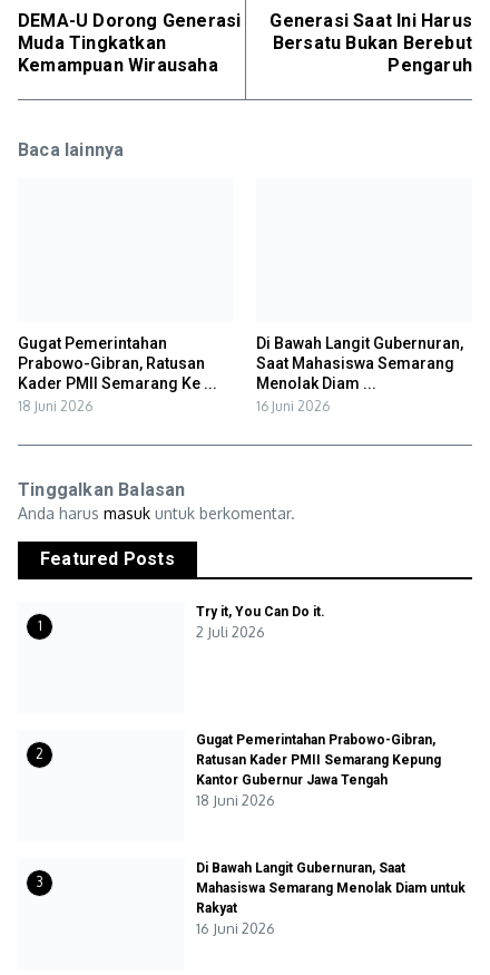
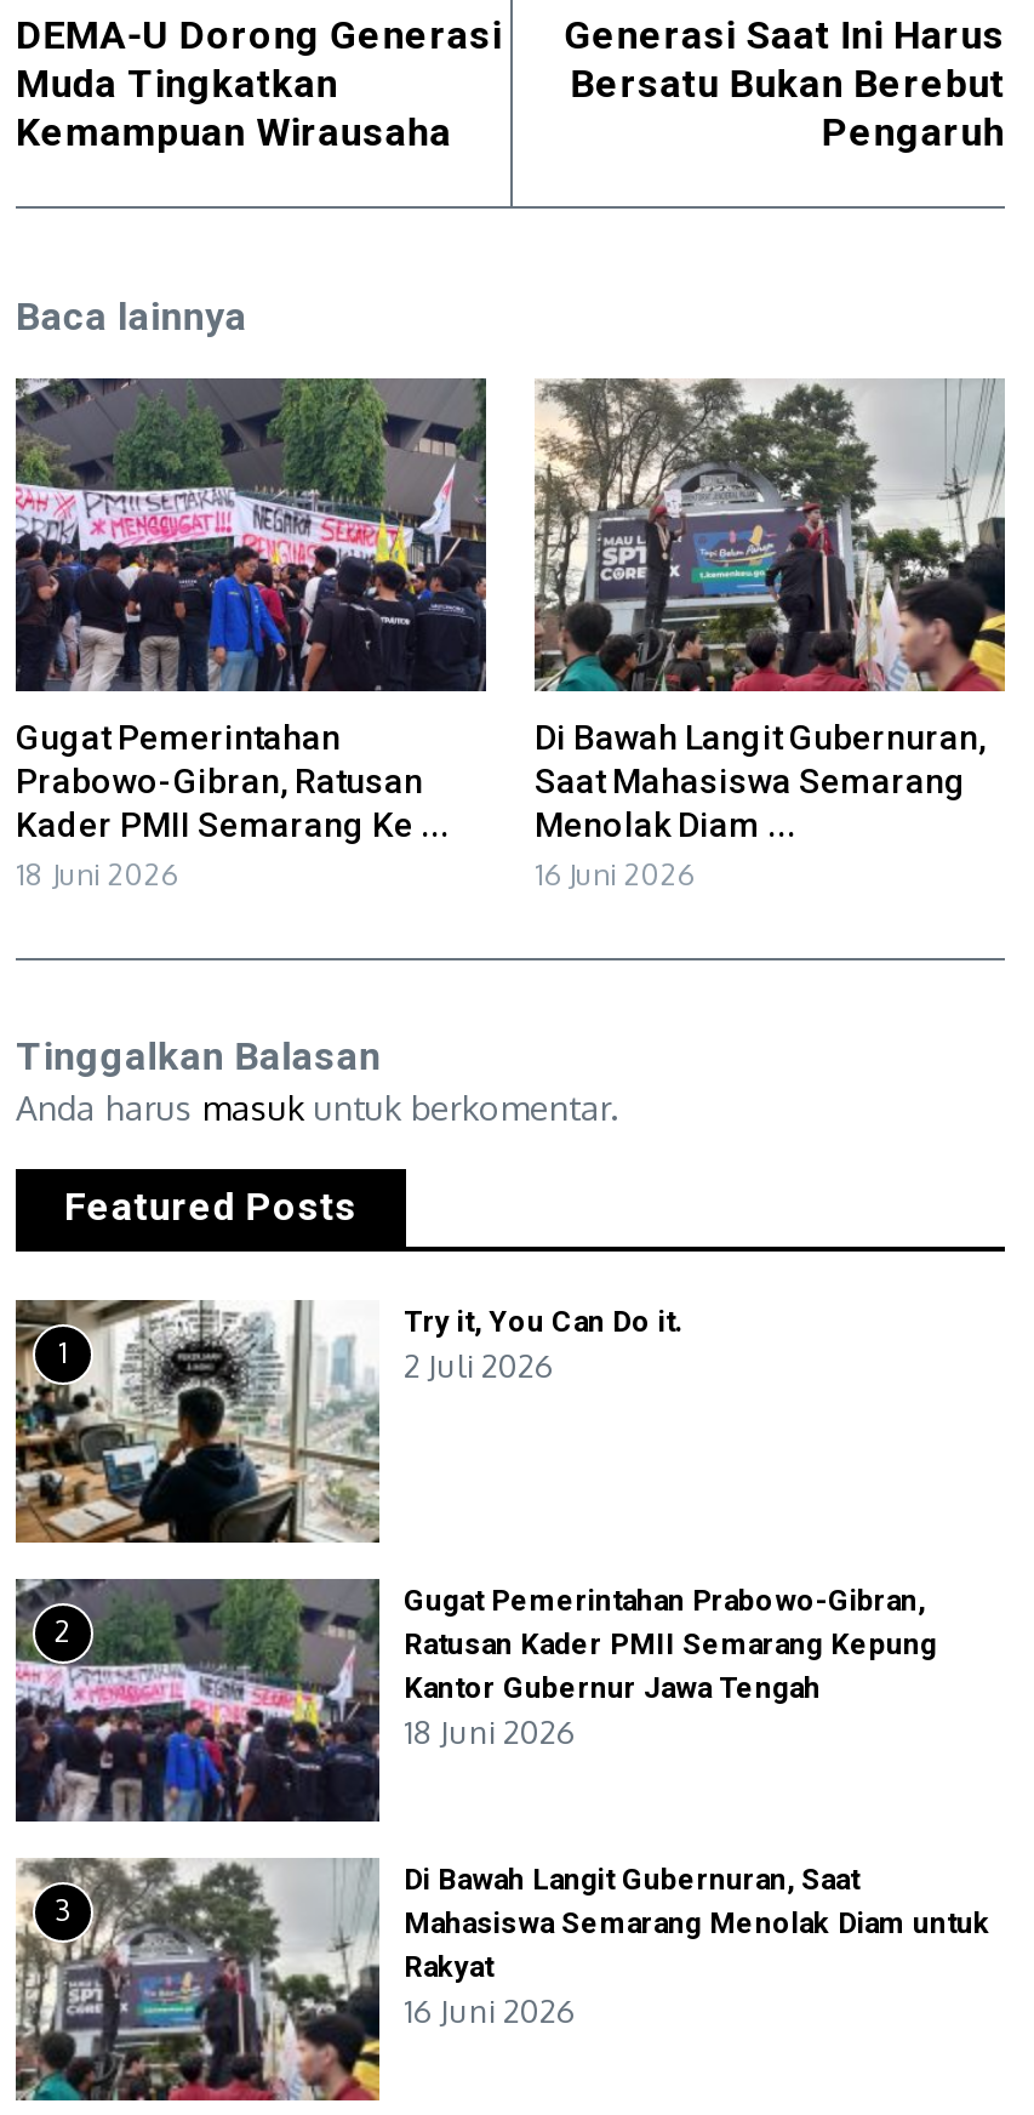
+ [image]

+ [image]

+ [image]

+ [image]

+ [image]
